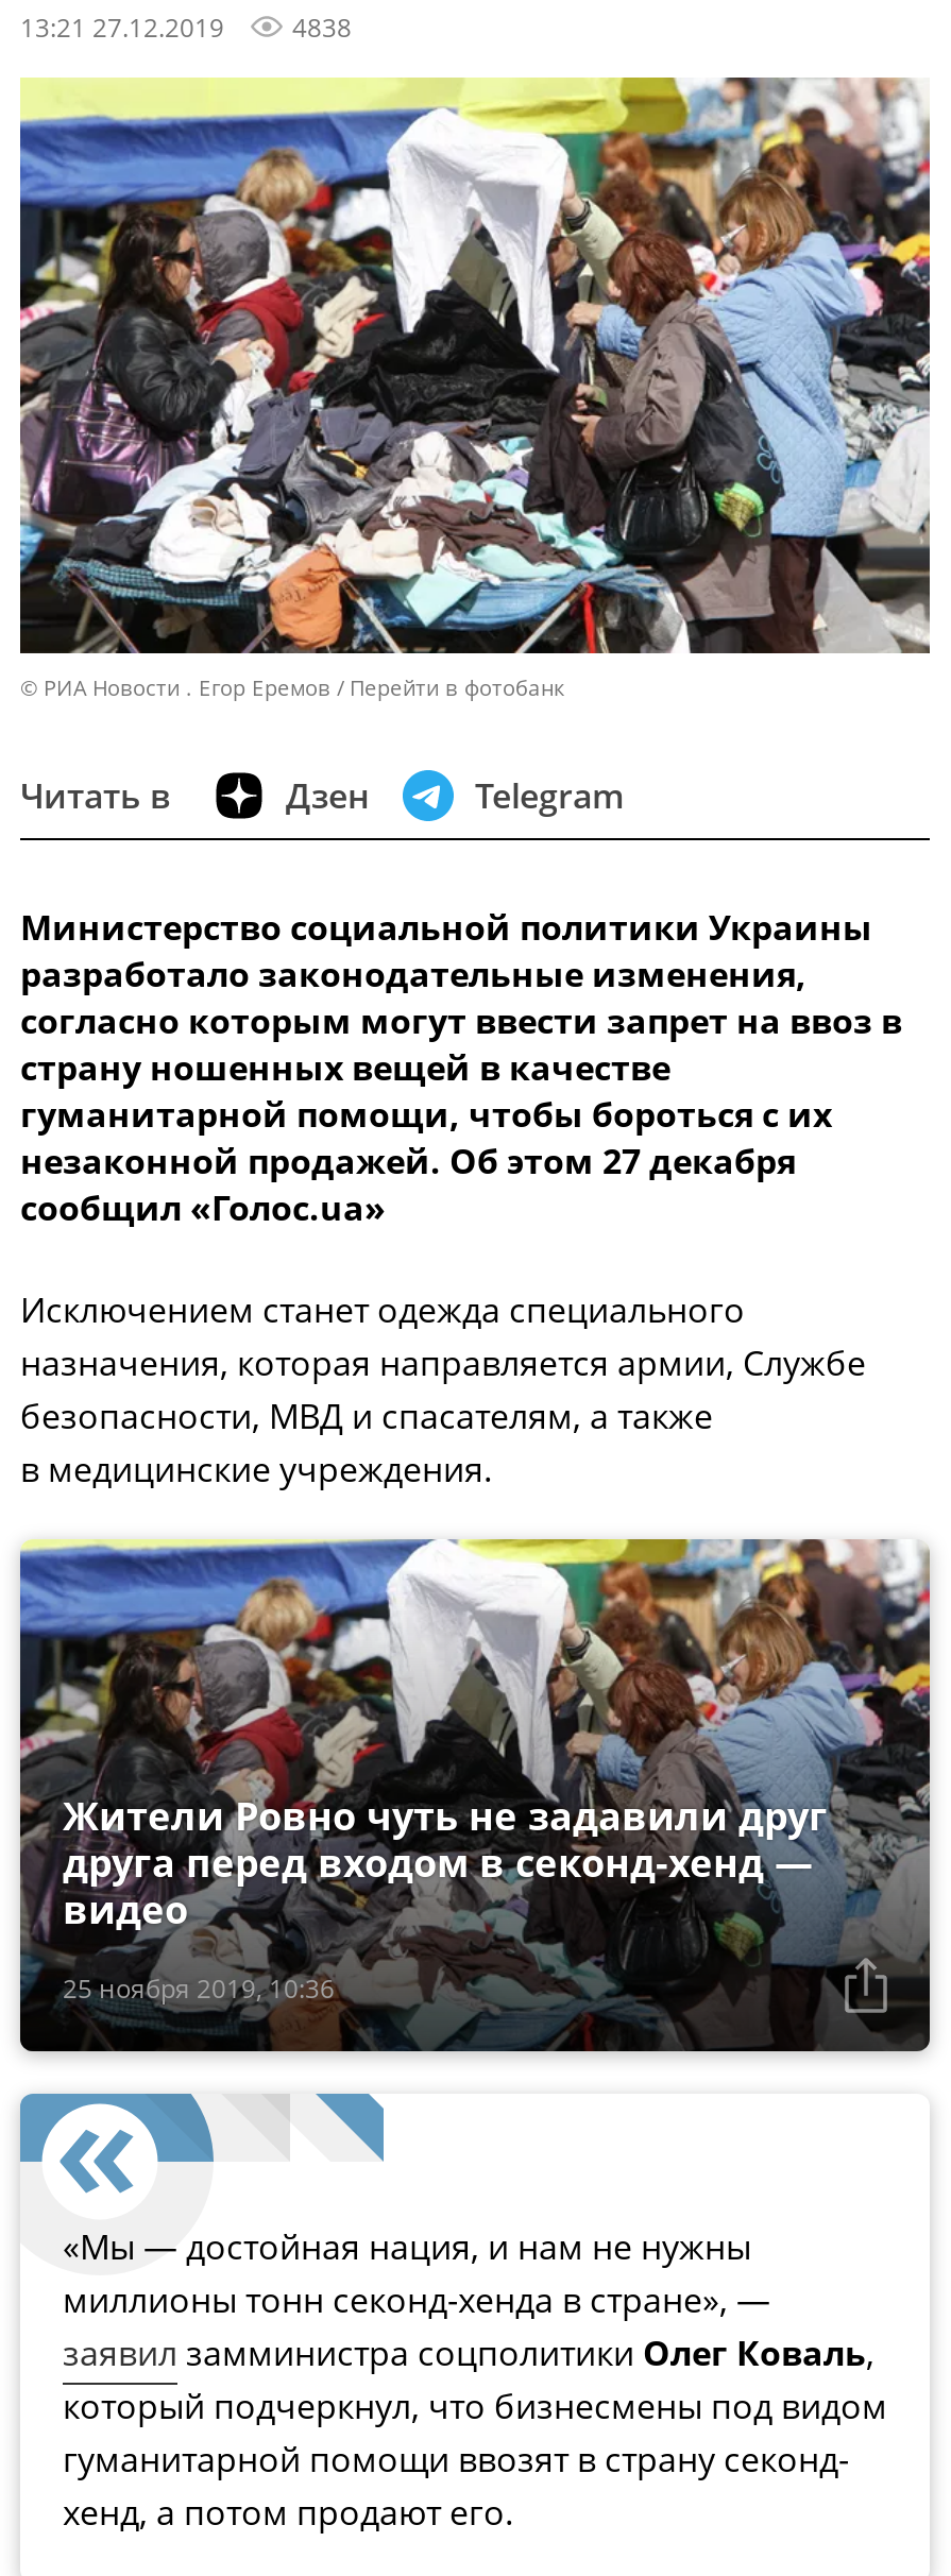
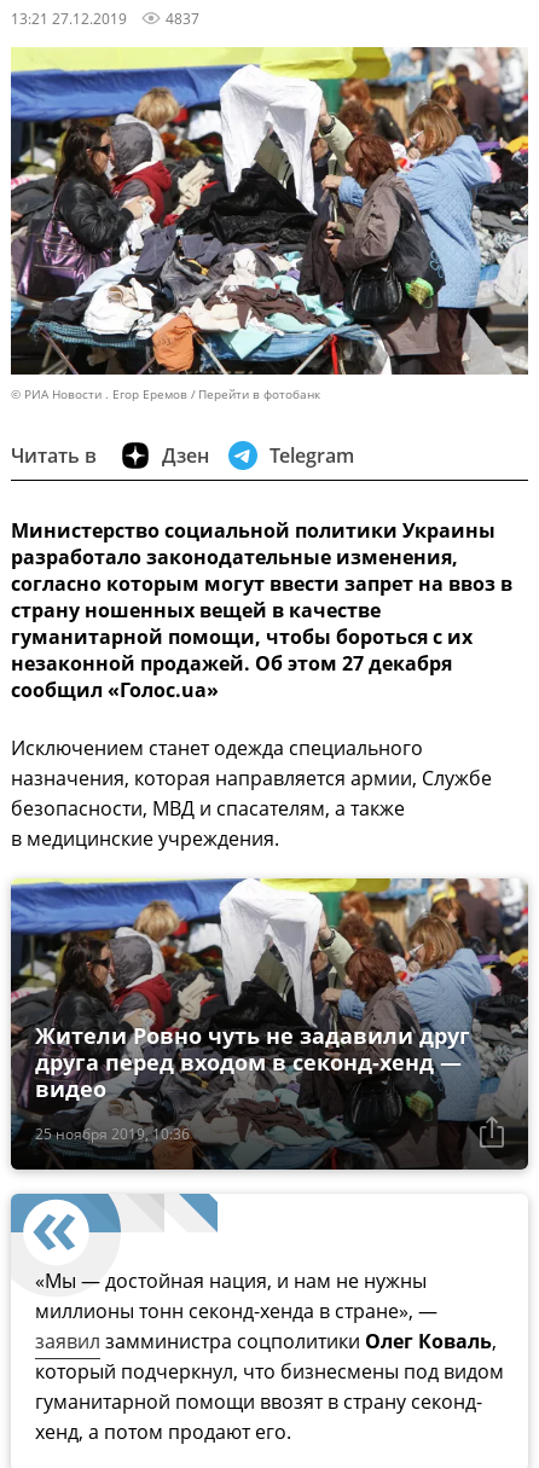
- 13:21 27.12.2019 4838
+ 13:21 27.12.2019 4837
